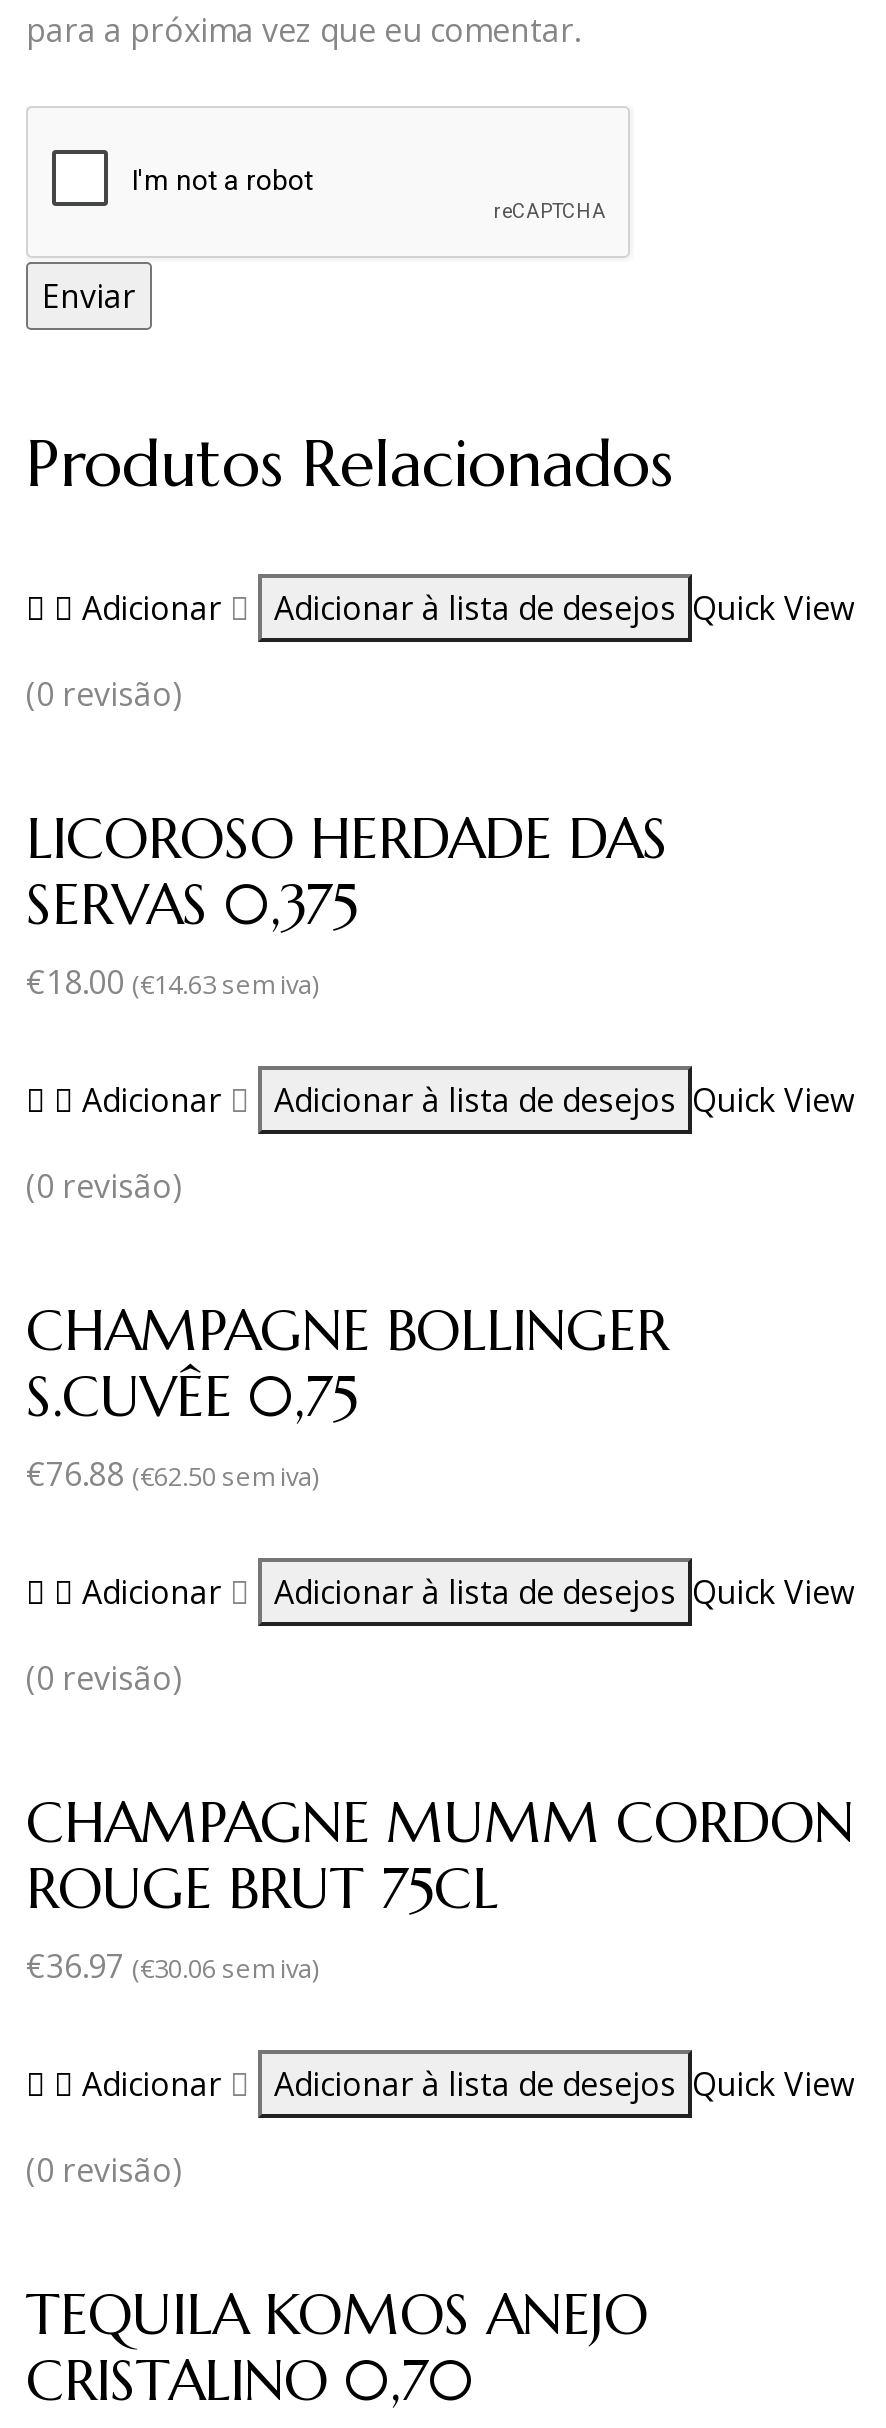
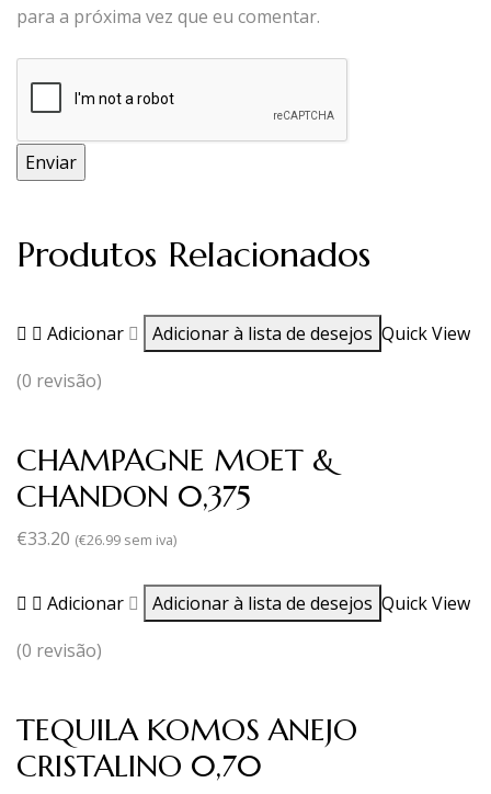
- LICOROSO HERDADE DAS
- SERVAS 0,375
- €18.00 (€14.63sem iva)
- Adicionar
- Adicionar à lista de desejos Quick View
- (0 revisão)
- CHAMPAGNE BOLLINGER
- S.CUVÊE 0,75
- €76.88 (€62.50 sem iva)
- Adicionar
- Adicionar à lista de desejos Quick View
- (0 revisão)
- CHAMPAGNE MUMM CORDON
- ROUGE BRUT 75CL
- €36.97 (€30.06 sem iva)
+ CHAMPAGNE MOET &
+ CHANDON 0,375
+ €33.20 (€26.99 sem iva)
